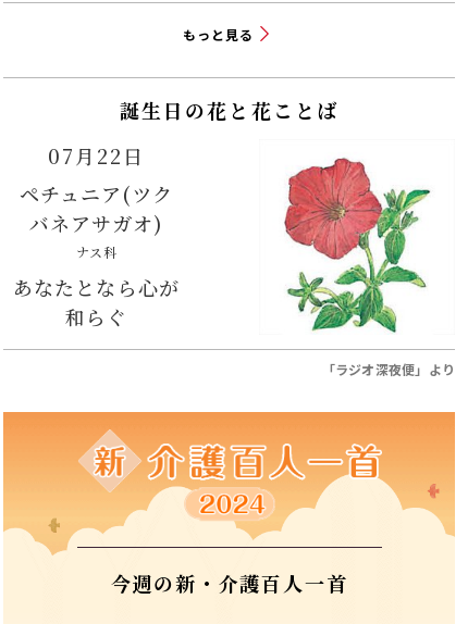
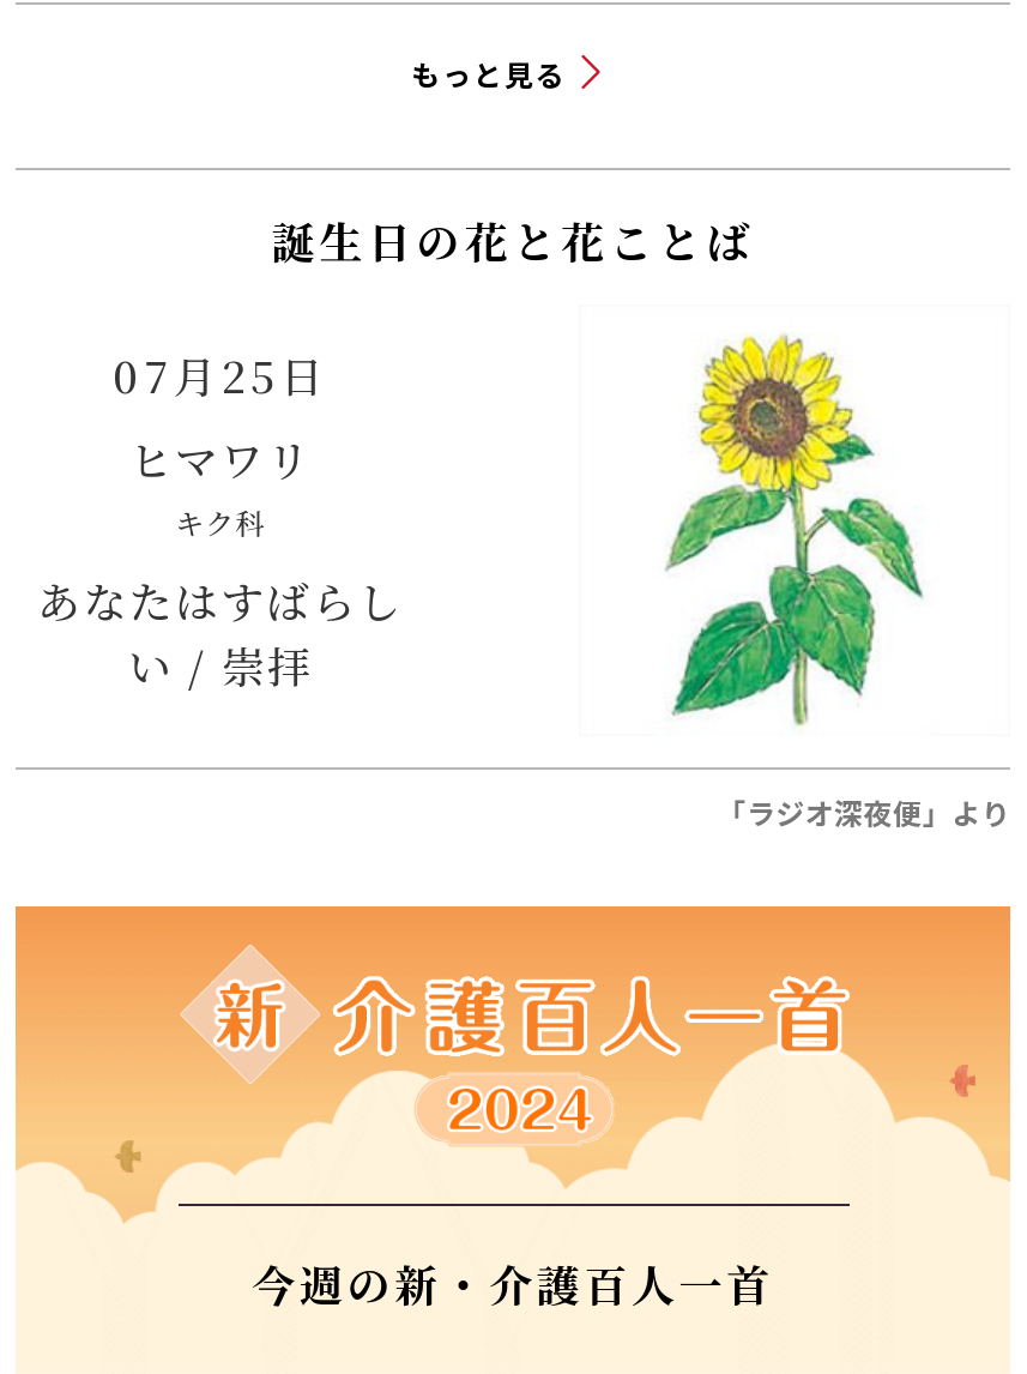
- 07月22日
- ペチュニア(ツク
- バネアサガオ)
- ナス科
- あなたとなら心が
- 和らぐ
+ 07月25日
+ ヒマワリ
+ キク科
+ あなたはすばらし
+ い / 崇拝

- [image]
+ [image]
